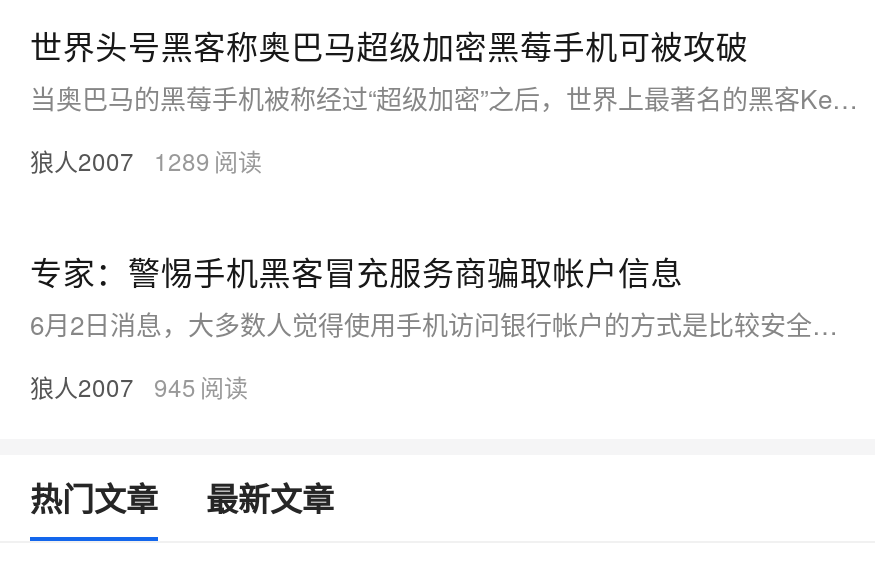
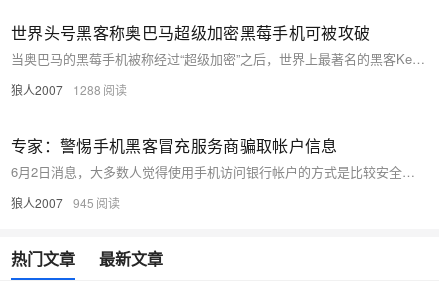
- 狼人2007 1289
+ 狼人2007 1288
